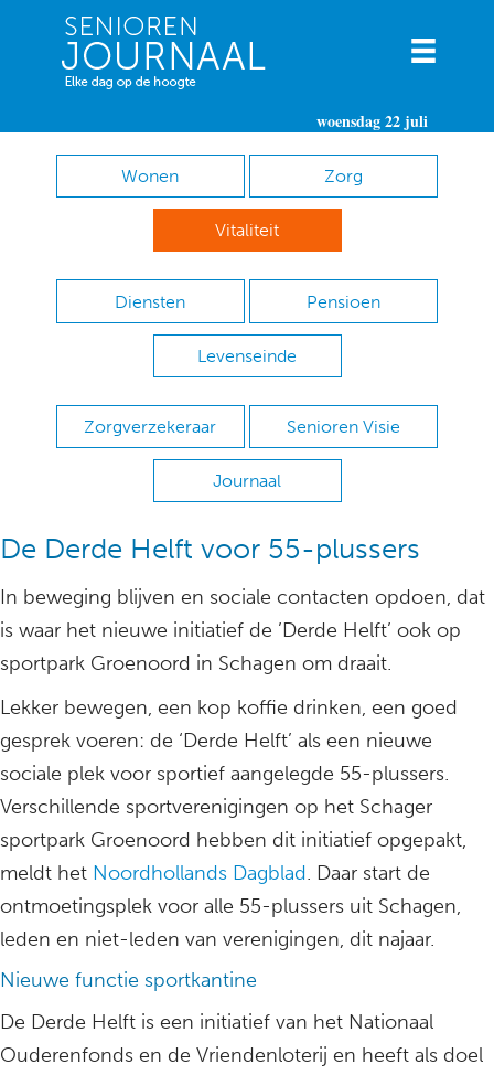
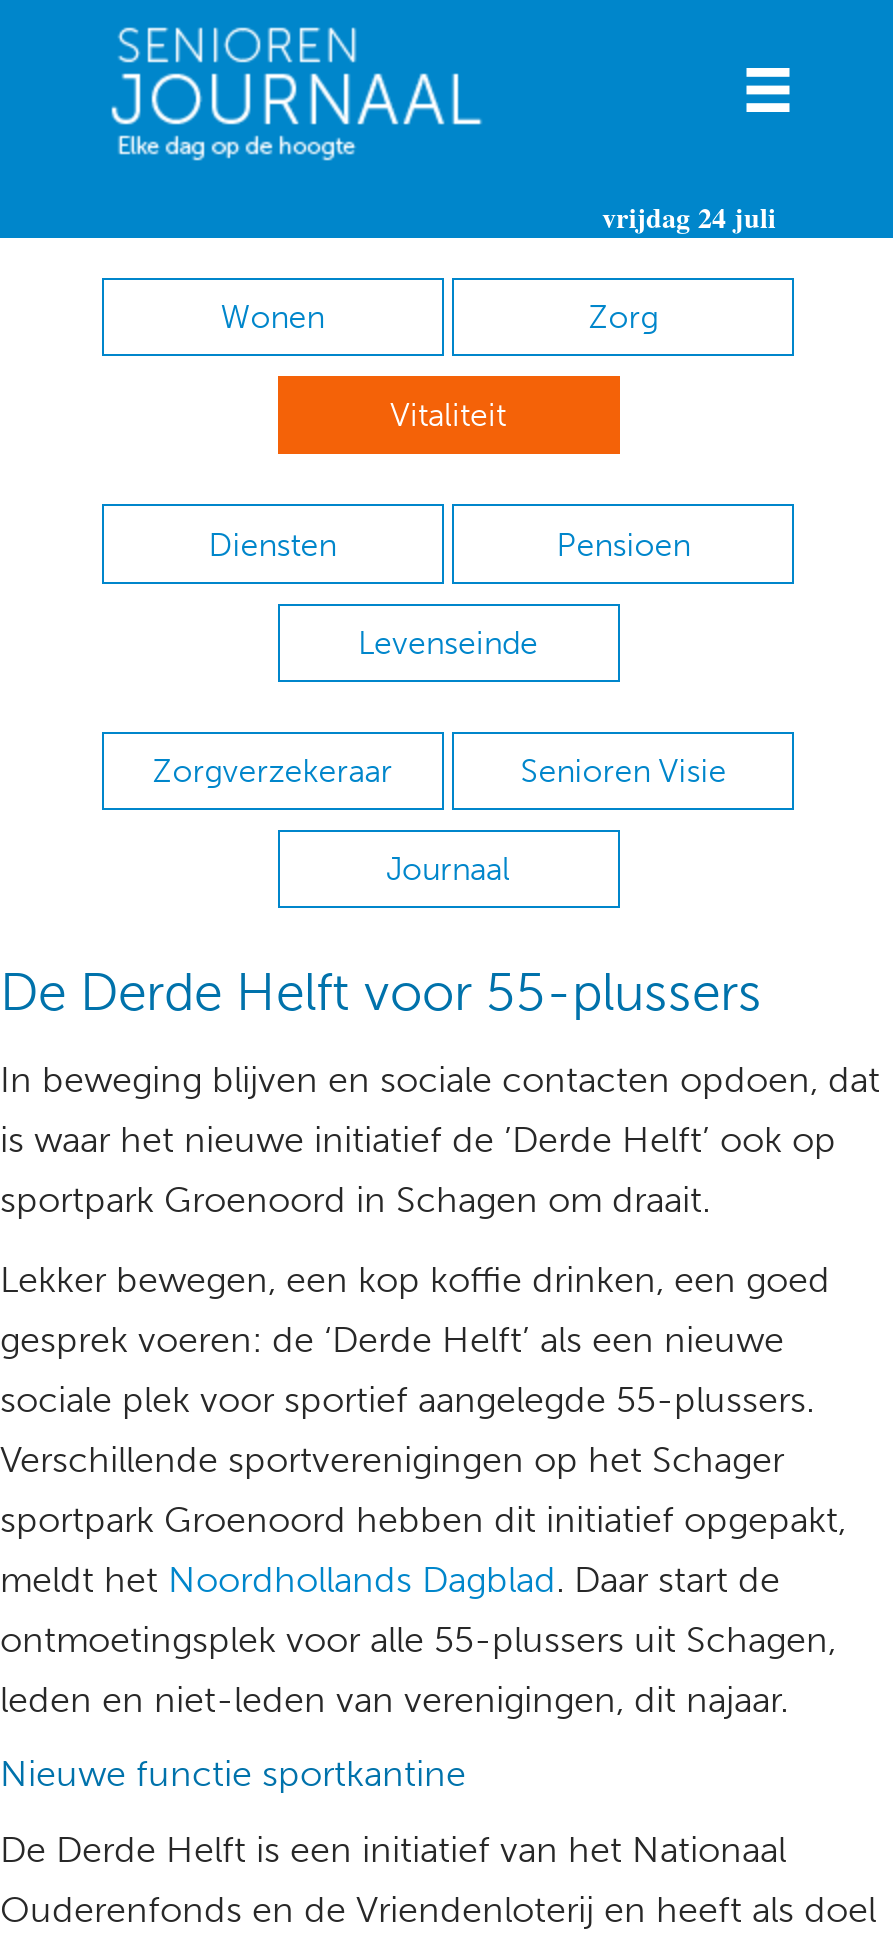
- woensdag 22 juli
+ vrijdag 24 juli
